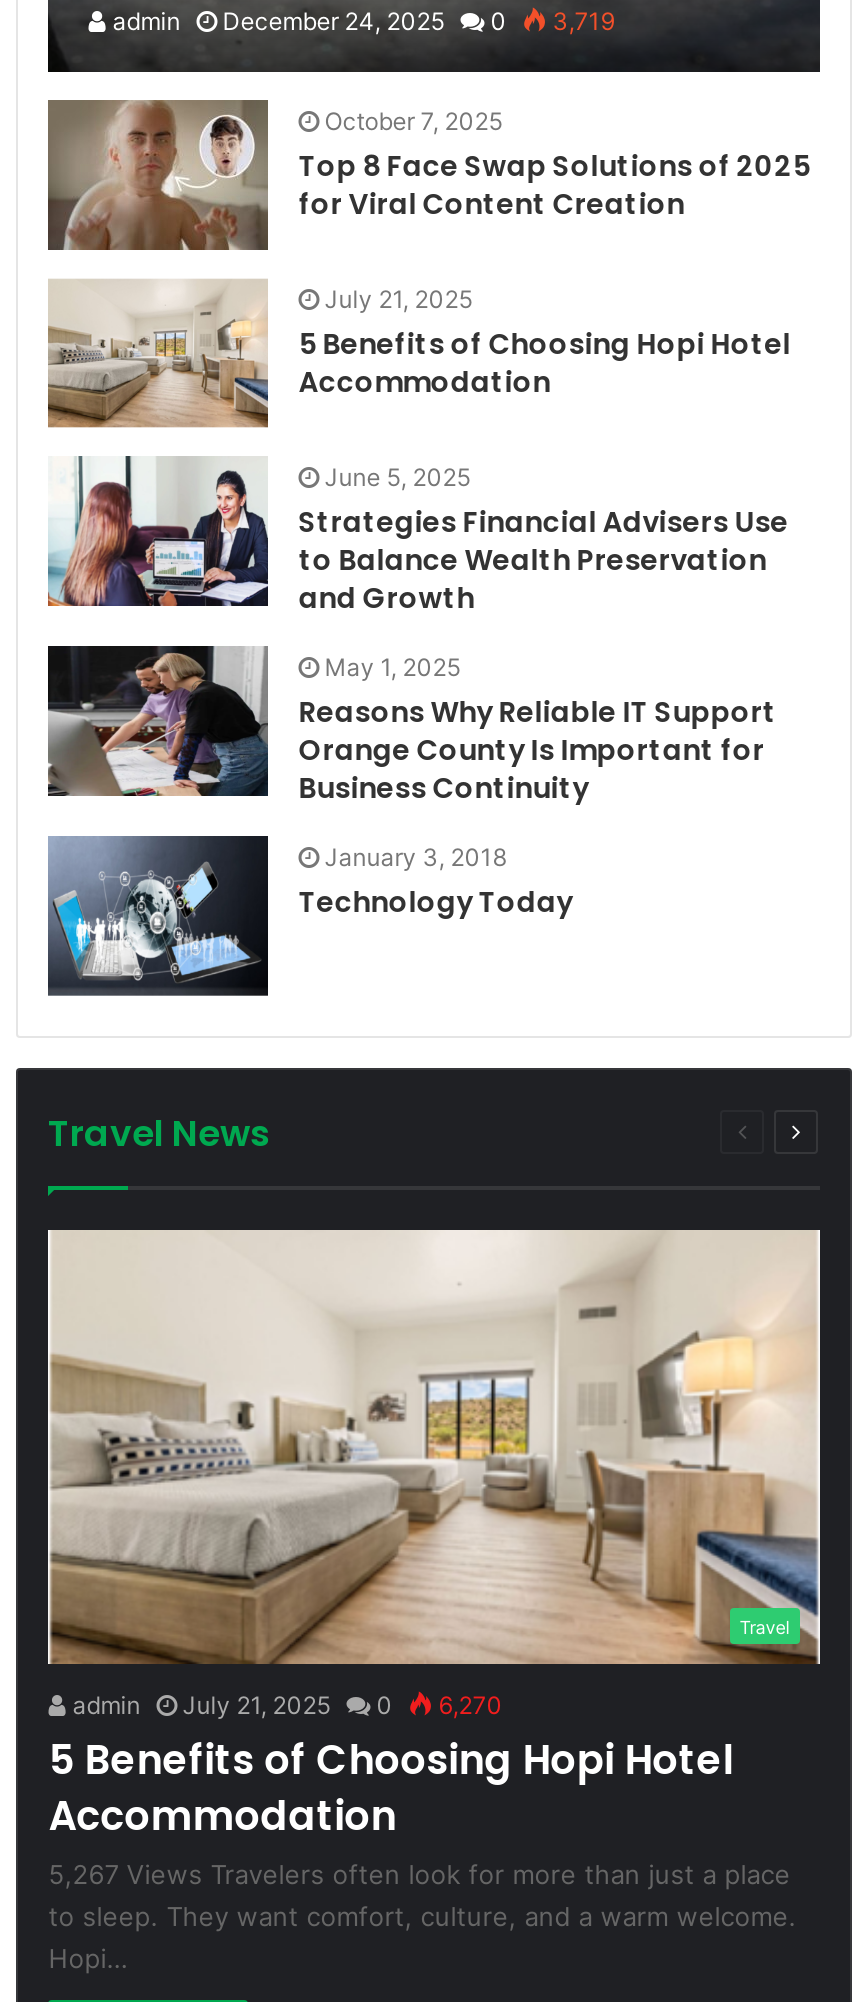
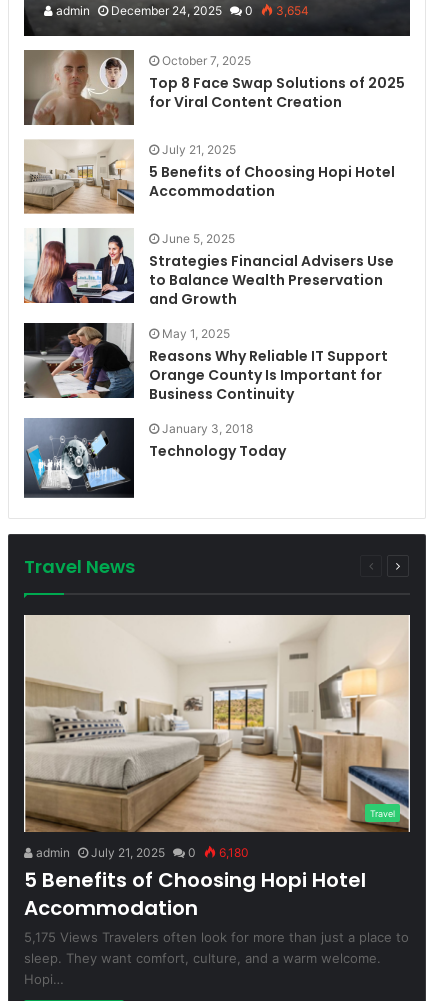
- admin December 24, 2025 0 3,719
+ admin December 24, 2025 0 3,654

- admin July 21, 2025 0 6,270
+ admin July 21, 2025 0 6,180

- 5,267 Views Travelers often look for more than just a place
- to sleep. They want comfort, culture, and a warm welcome.
+ 5,175 Views Travelers often look for more than just a place to
+ sleep. They want comfort, culture, and a warm welcome.
